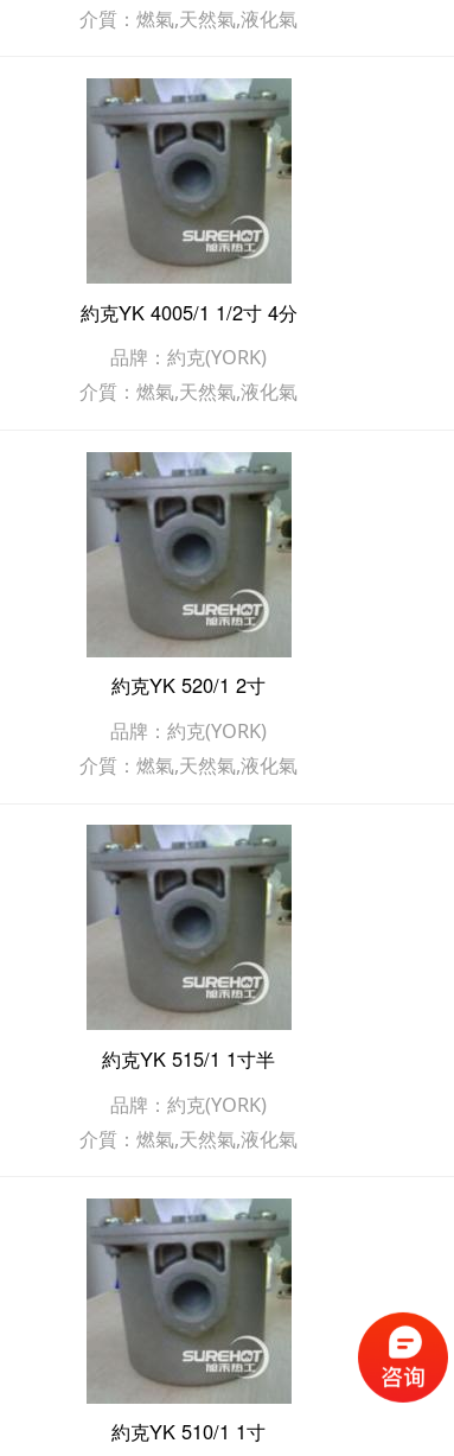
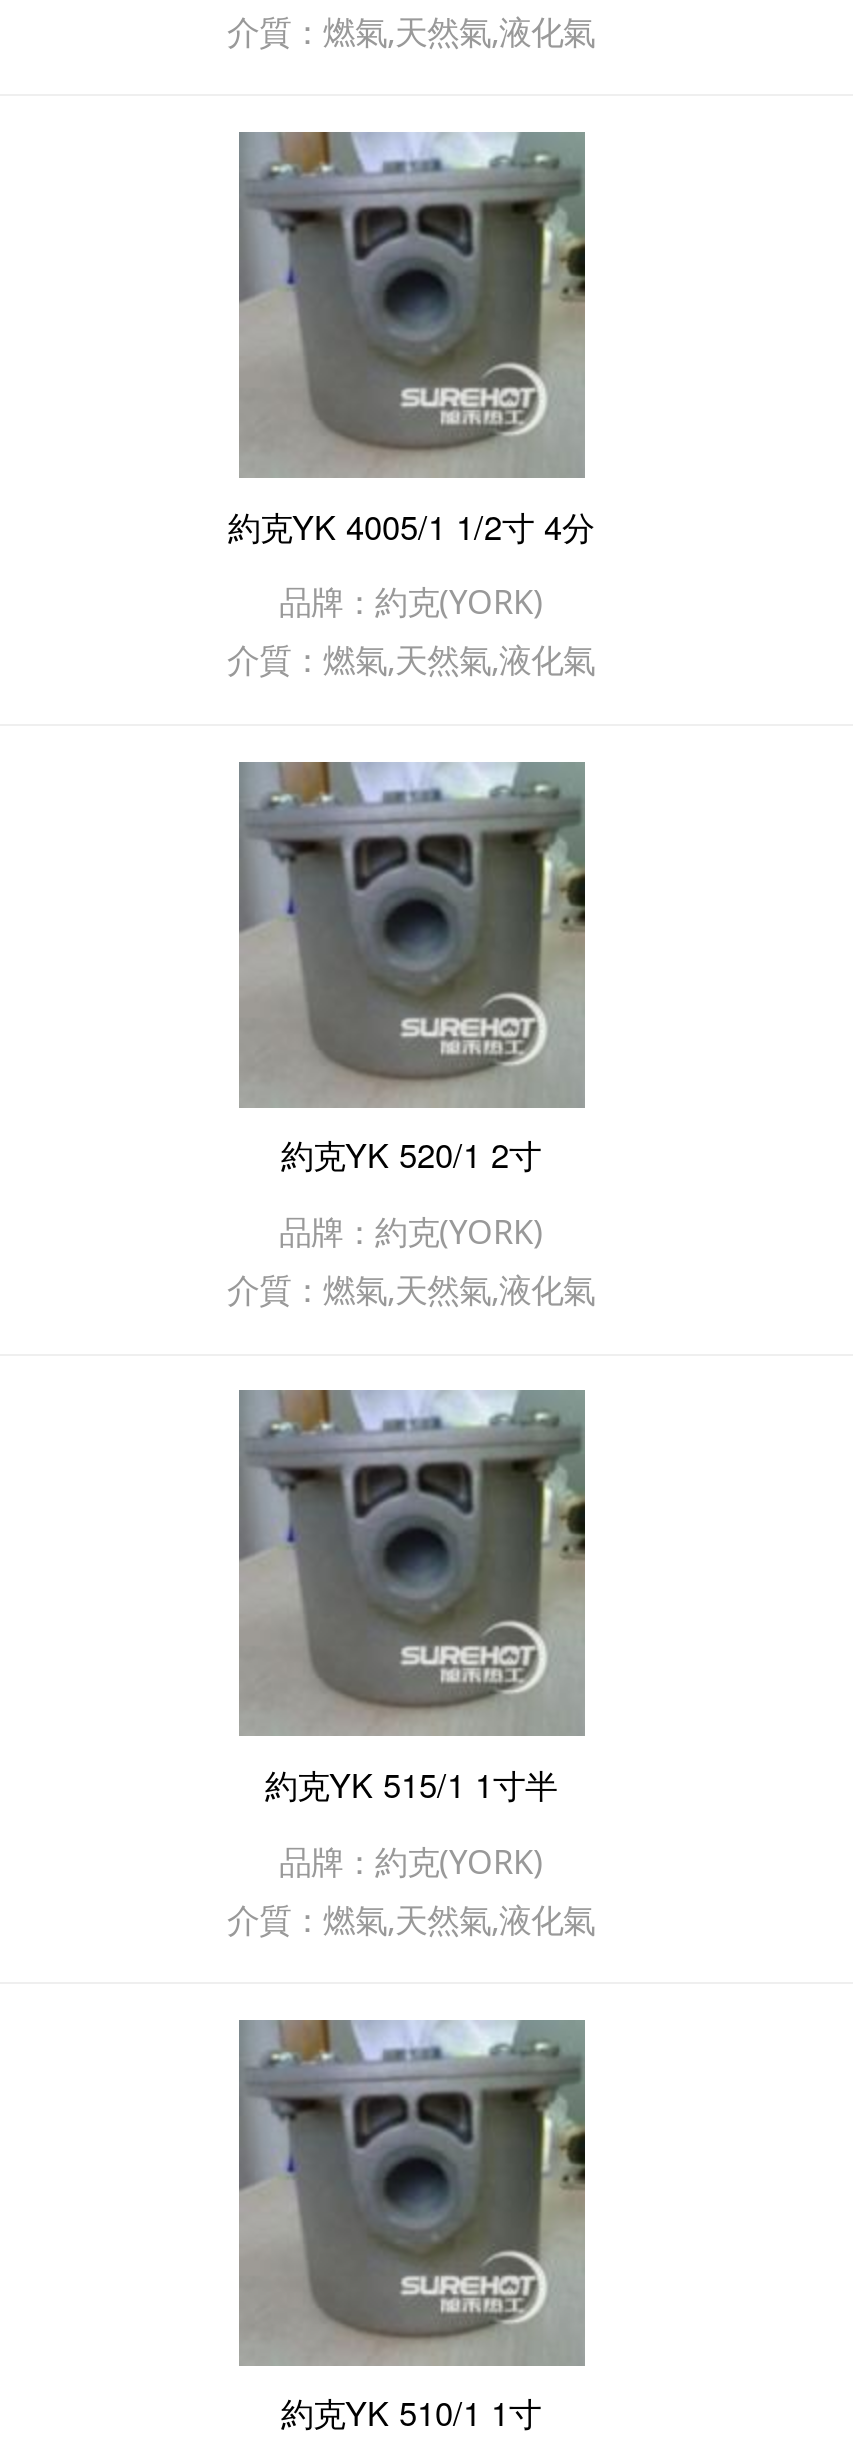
- [image]
